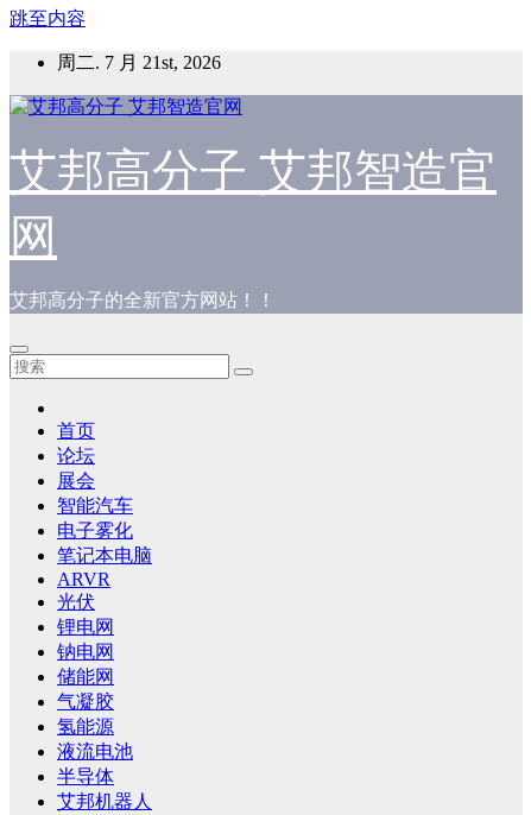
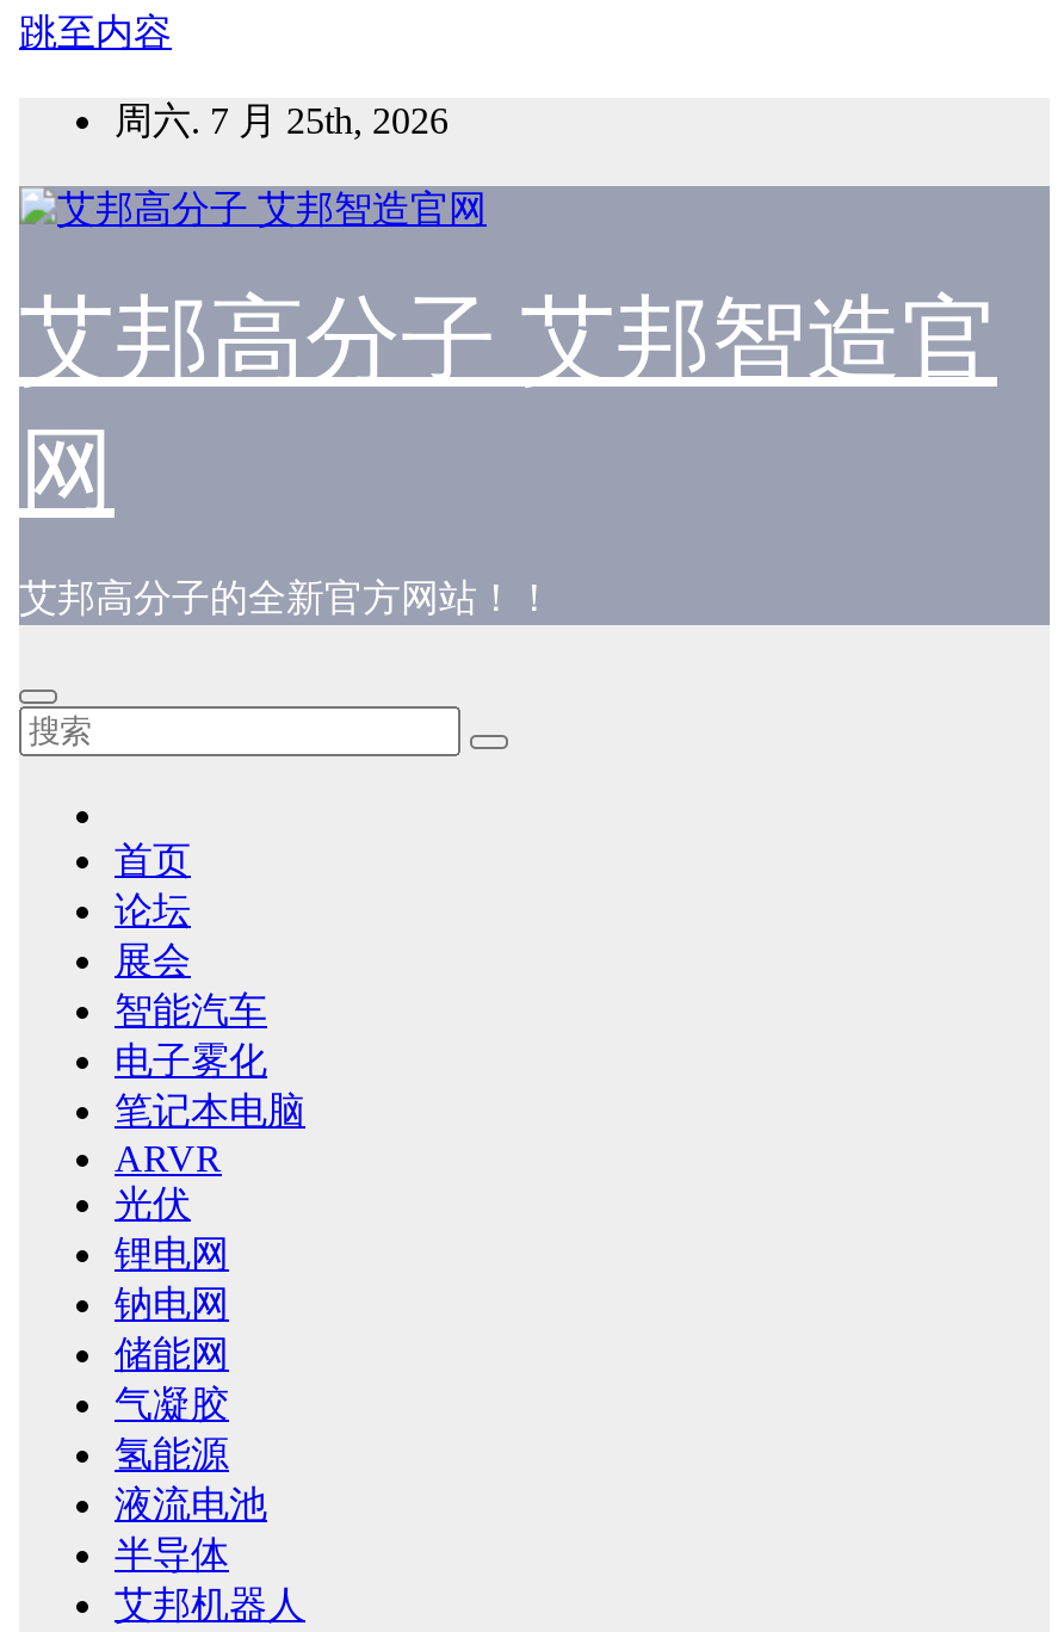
- 周二. 7 月 21st, 2026
+ 周六. 7 月 25th, 2026
